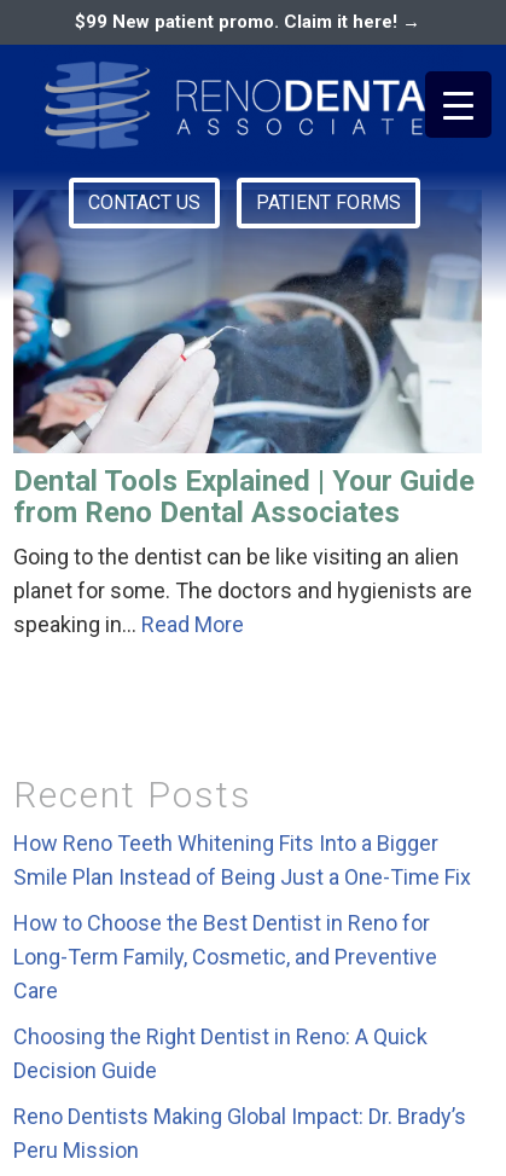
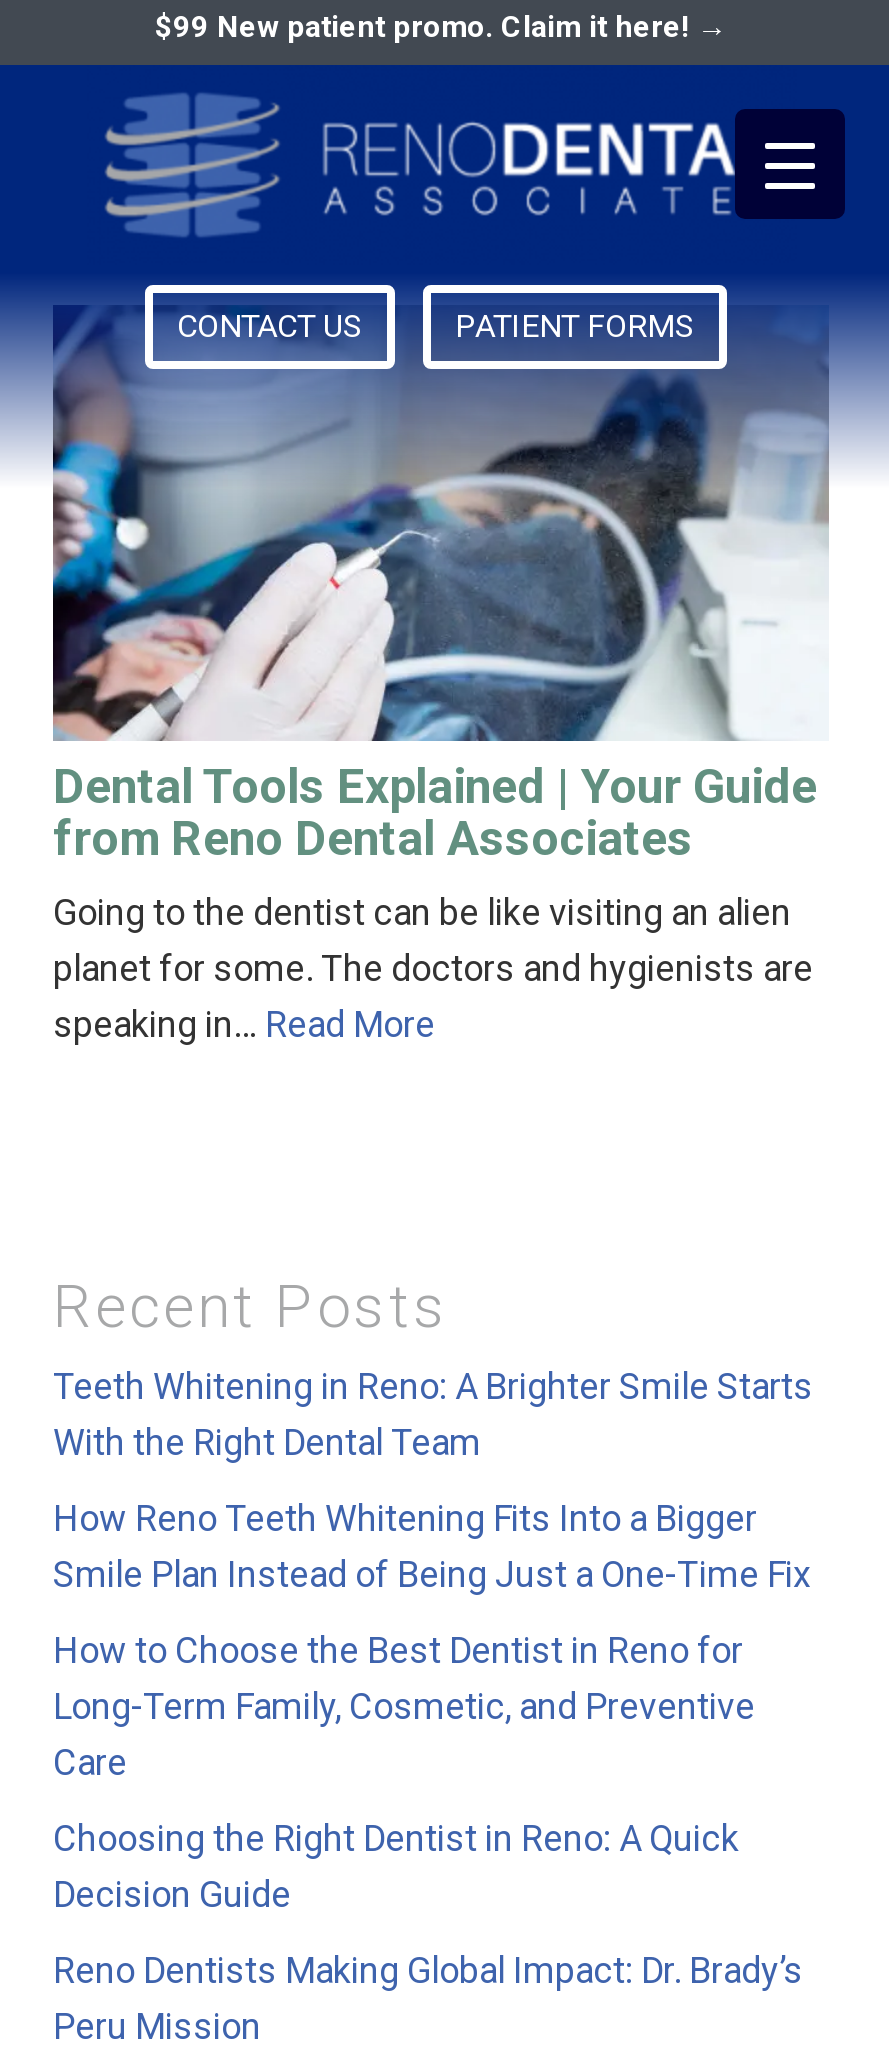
+ Teeth Whitening in Reno: A Brighter Smile Starts
+ With the Right Dental Team
